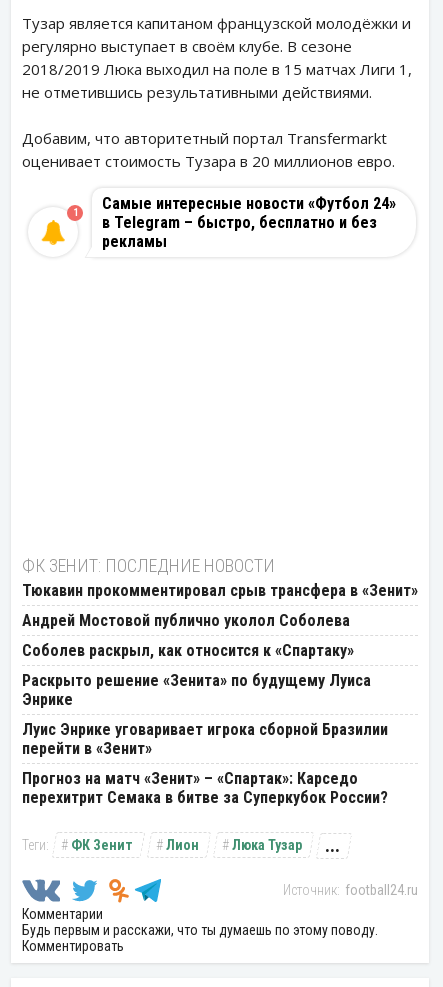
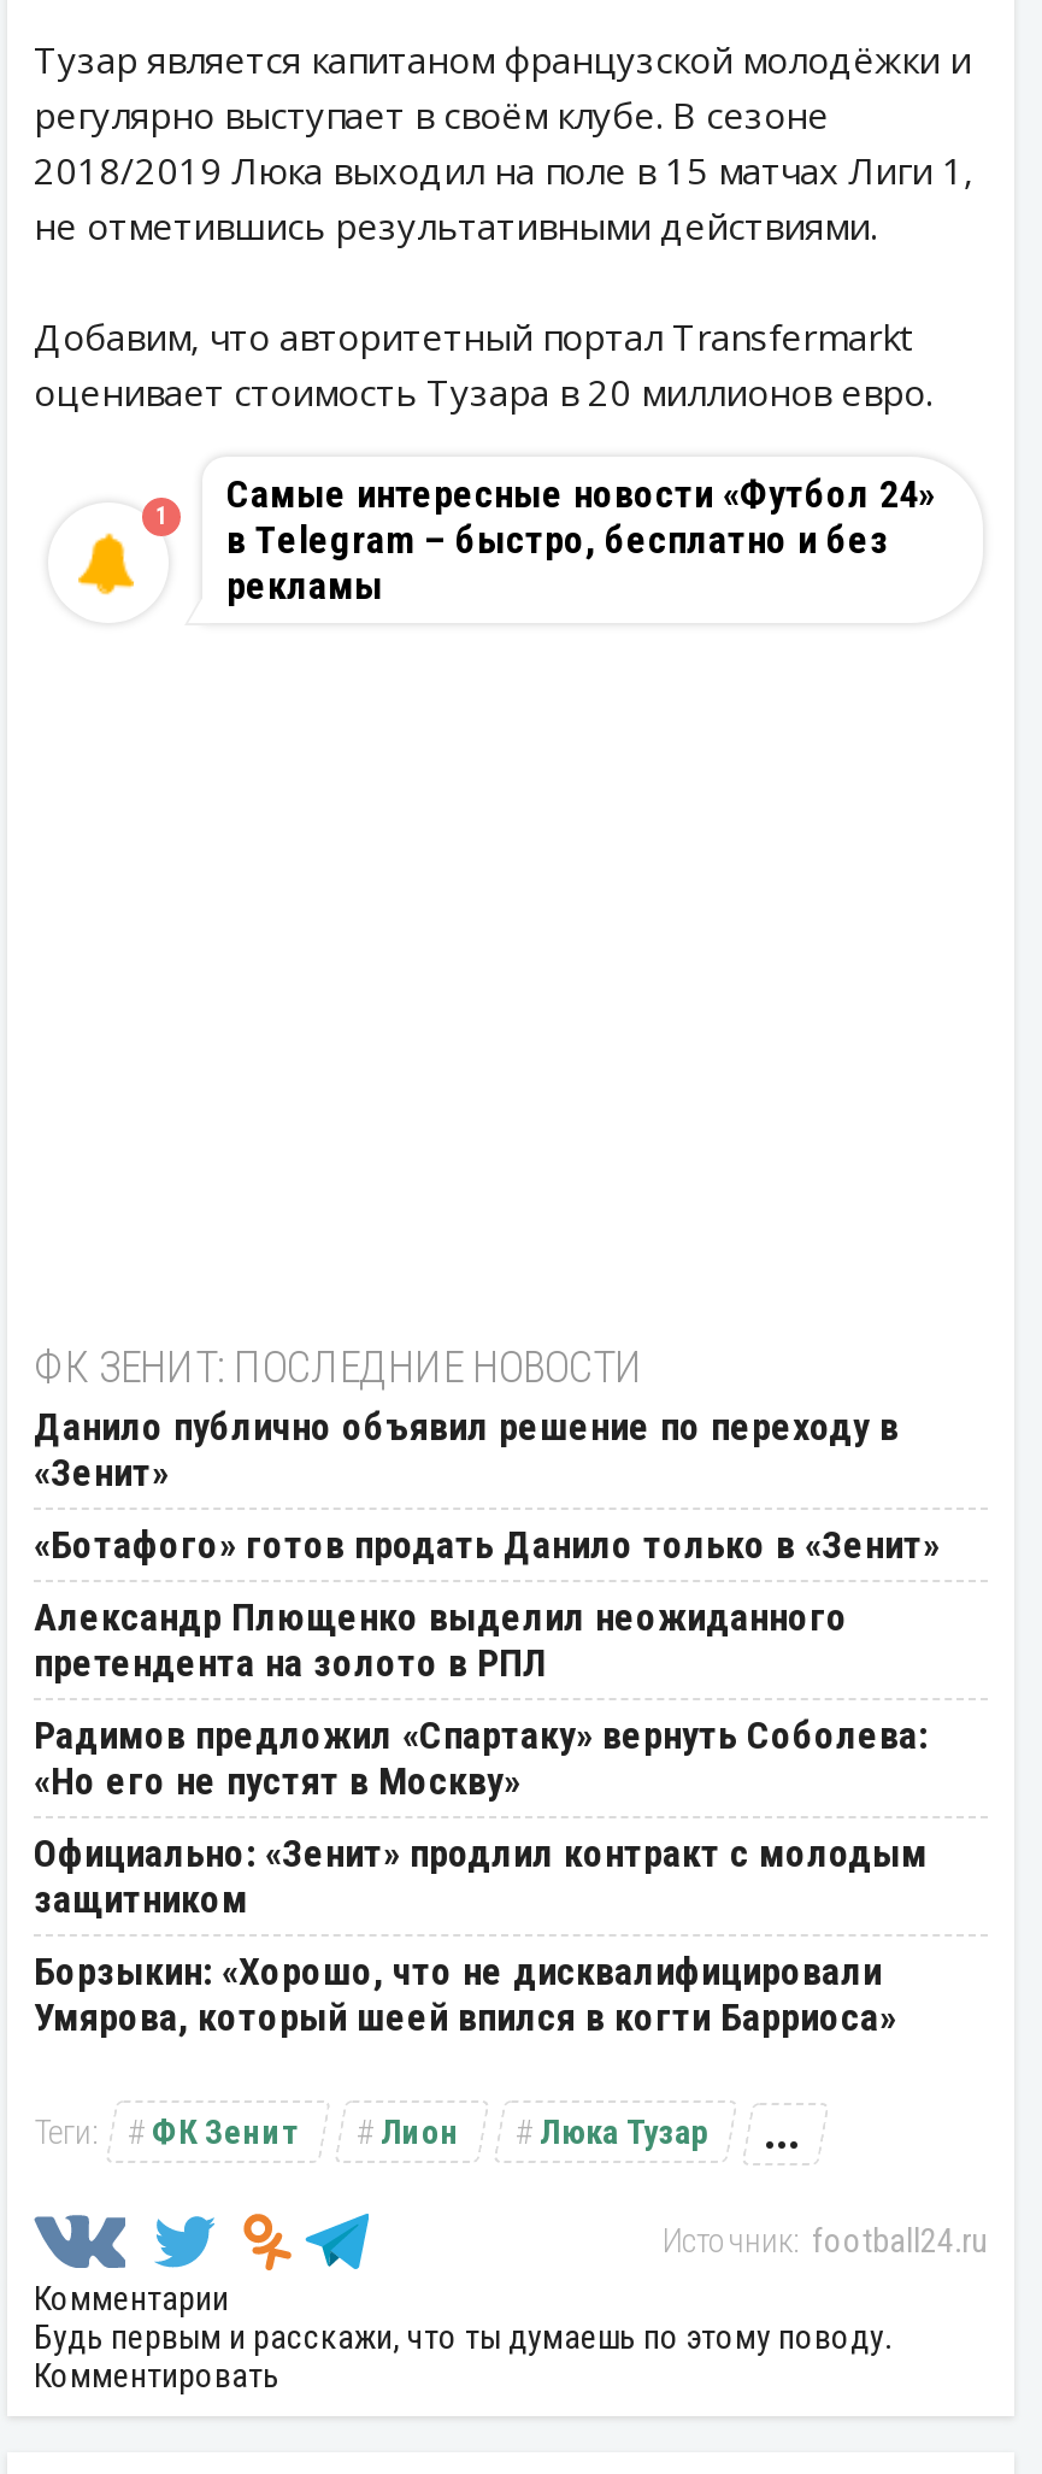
- Тюкавин прокомментировал срыв трансфера в «Зенит»
+ Данило публично объявил решение по переходу в
+ «Зенит»

- Андрей Мостовой публично уколол Соболева
+ «Ботафого» готов продать Данило только в «Зенит»

- Соболев раскрыл, как относится к «Спартаку»
+ Александр Плющенко выделил неожиданного
+ претендента на золото в РПЛ

- Раскрыто решение «Зенита» по будущему Луиса
- Энрике
+ Радимов предложил «Спартаку» вернуть Соболева:
+ «Но его не пустят в Москву»

- Луис Энрике уговаривает игрока сборной Бразилии
- перейти в «Зенит»
+ Официально: «Зенит» продлил контракт с молодым
+ защитником

- Прогноз на матч «Зенит» – «Спартак»: Карседо
- перехитрит Семака в битве за Суперкубок России?
+ Борзыкин: «Хорошо, что не дисквалифицировали
+ Умярова, который шеей впился в когти Барриоса»
